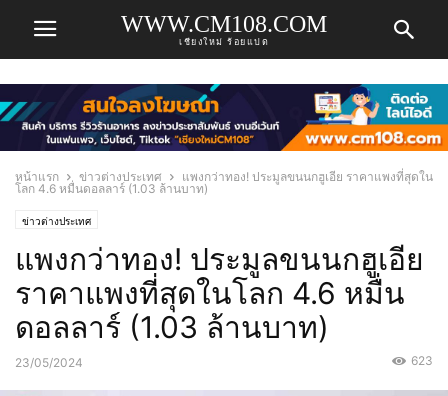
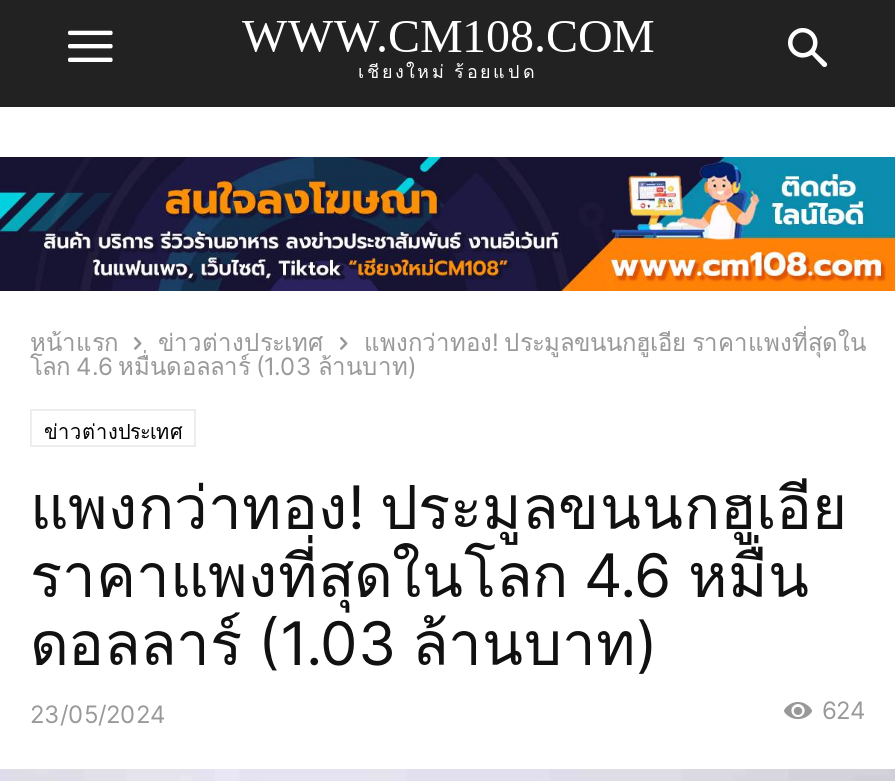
- 623
+ 624
